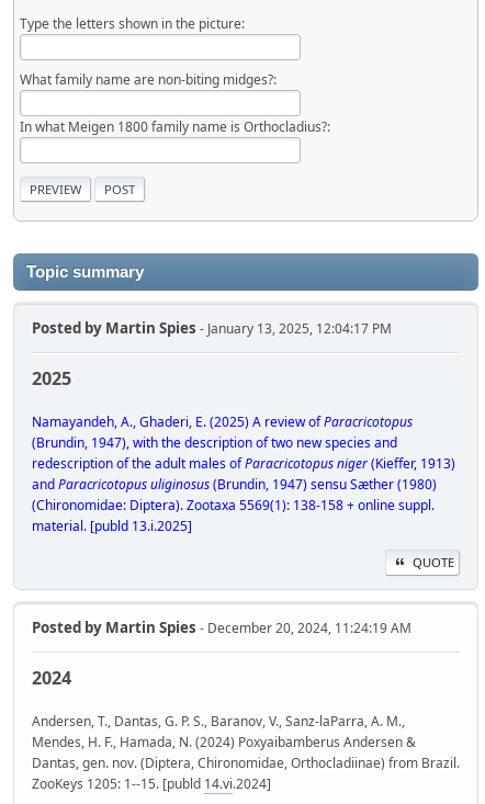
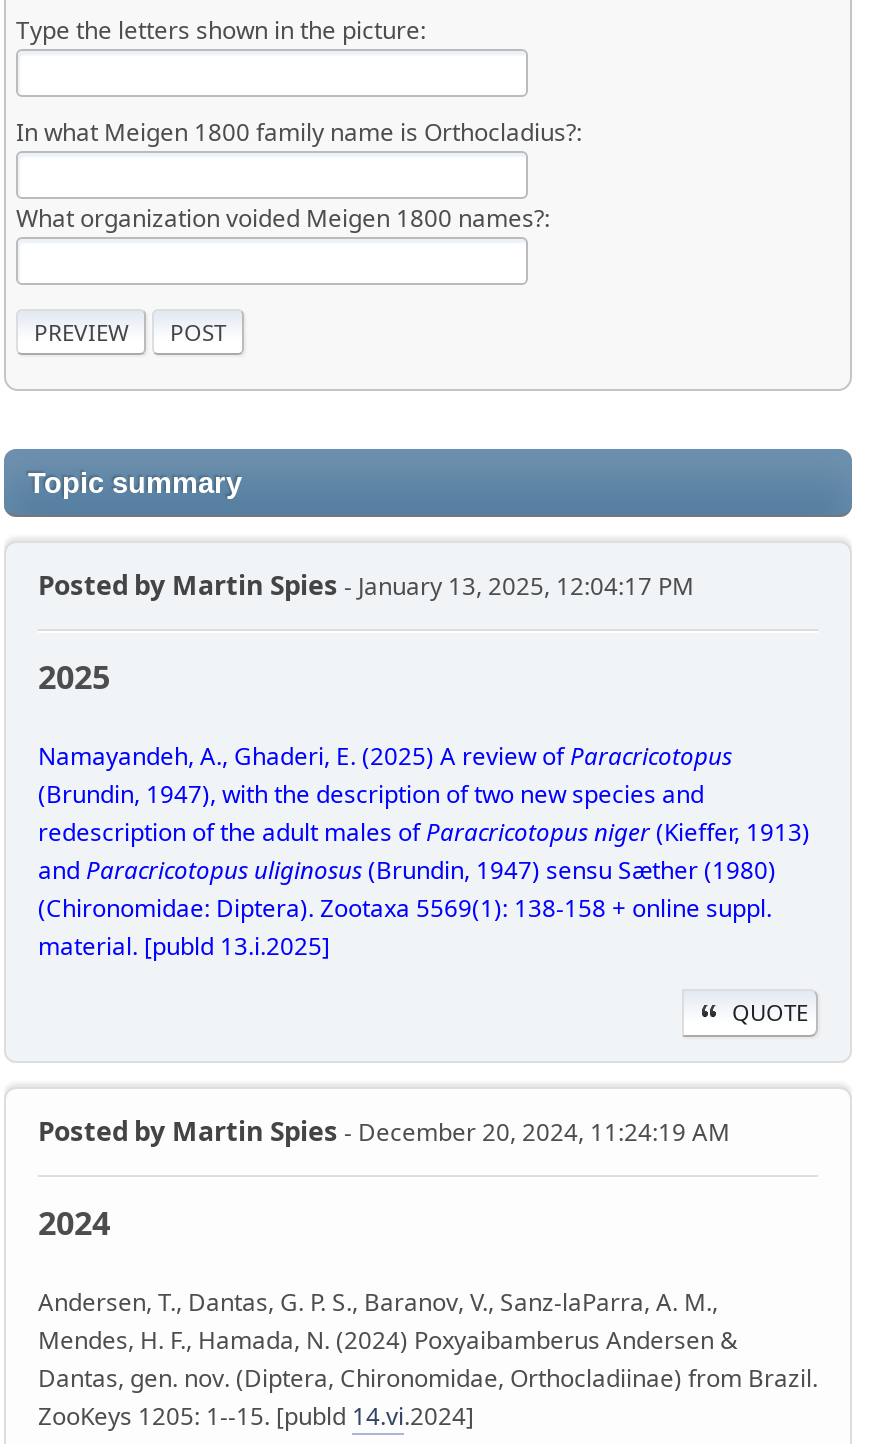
- What family name are non-biting midges?:

moved up: In what Meigen 1800 family name is Orthocladius?:

+ What organization voided Meigen 1800 names?:
